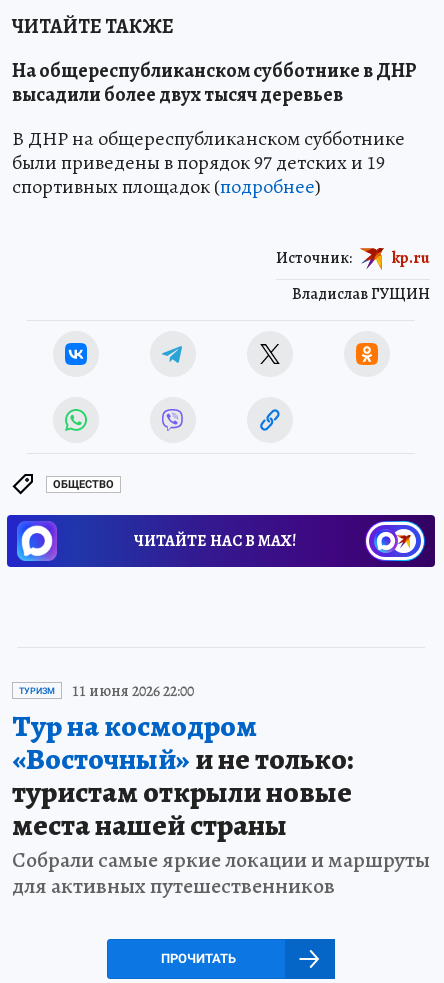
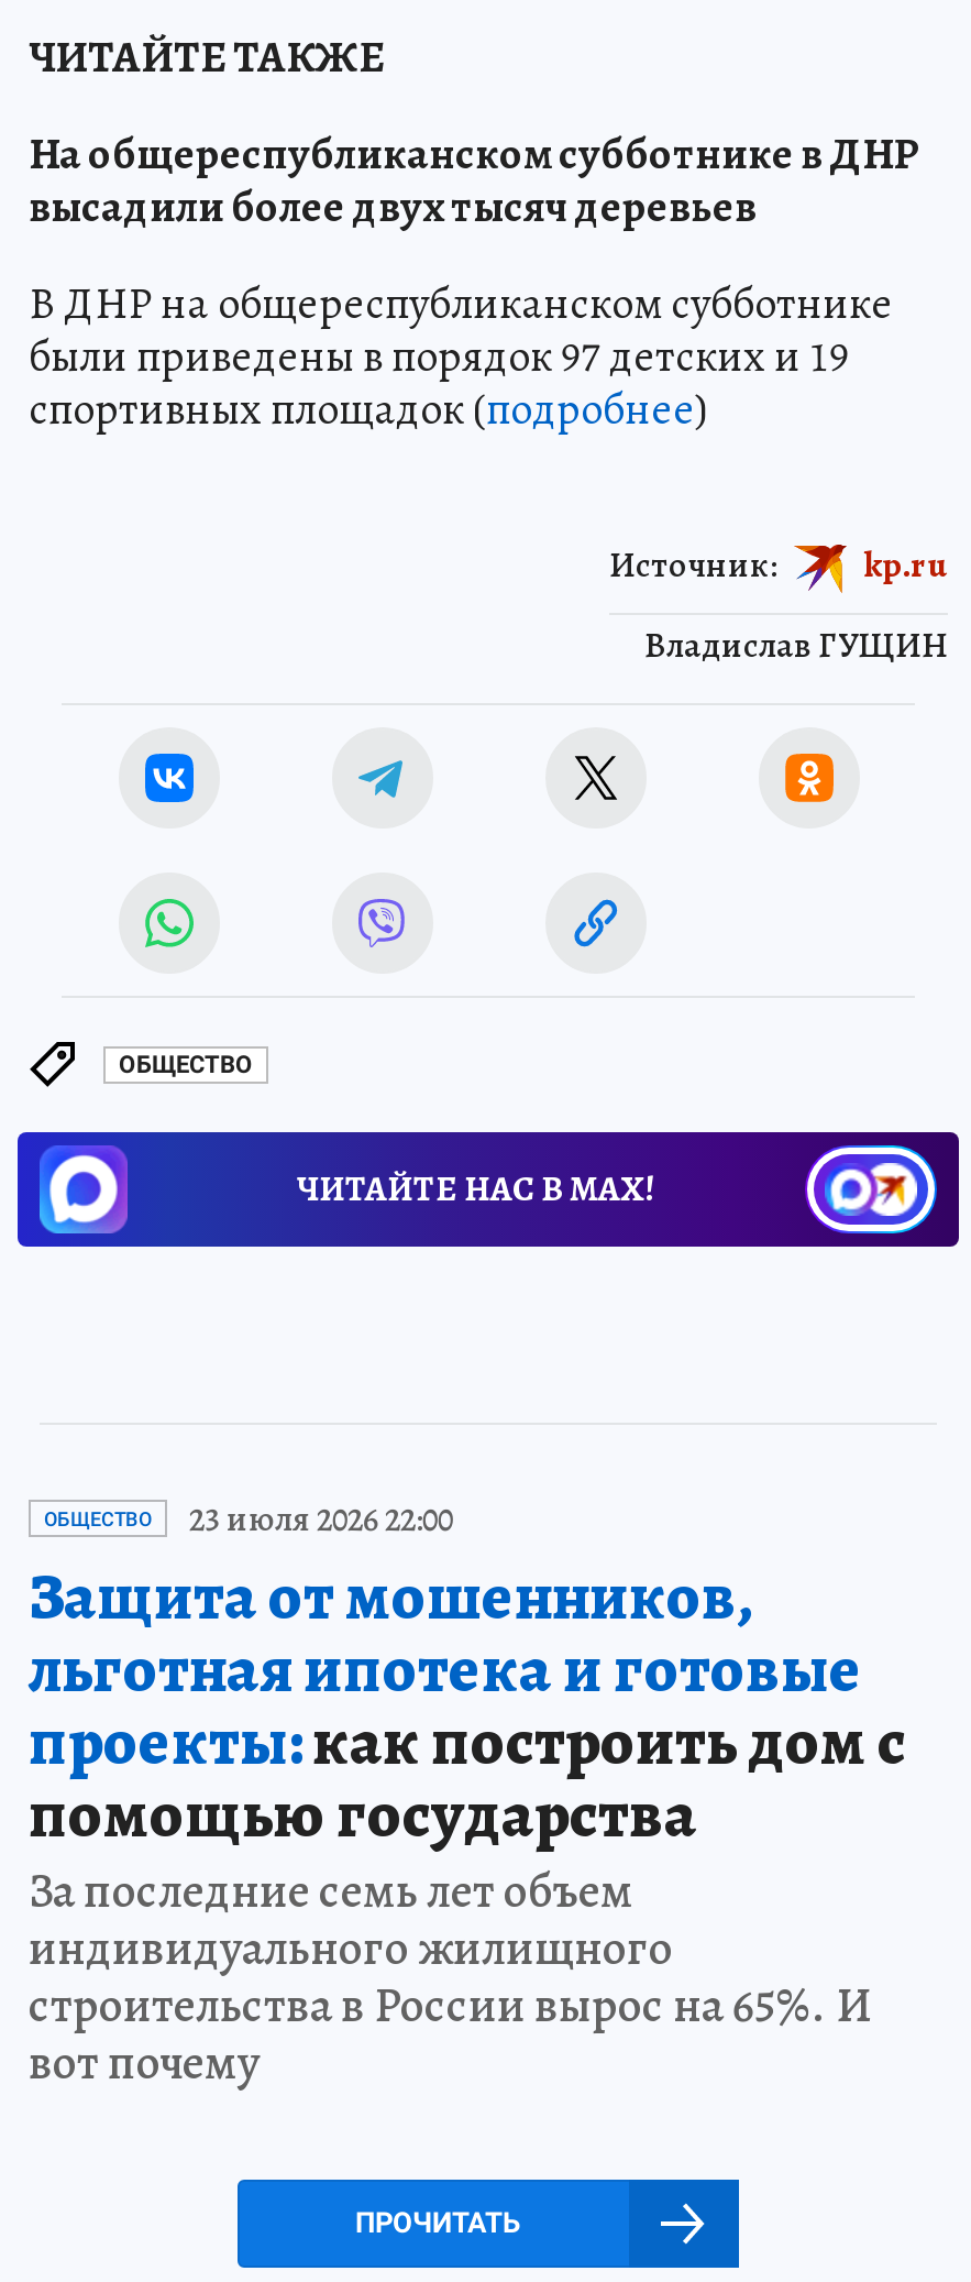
- ТУРИЗМ
- 11 июня 2026 22:00
- Тур на космодром
- «Восточный»и не только:
- туристам открыли новые
- места нашей страны
- Собрали самые яркие локации и маршруты
- для активных путешественников
+ ОБЩЕСТВО
+ 23 июля 2026 22:00
+ Защита от мошенников,
+ льготная ипотека и готовые
+ проекты:как построить дом с
+ помощью государства
+ За последние семь лет объем
+ индивидуального жилищного
+ строительства в России вырос на 65%. И
+ вот почему
